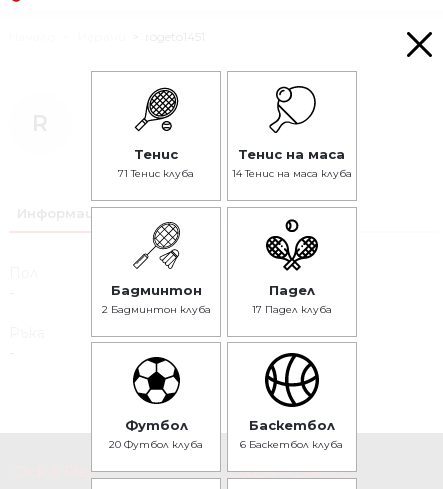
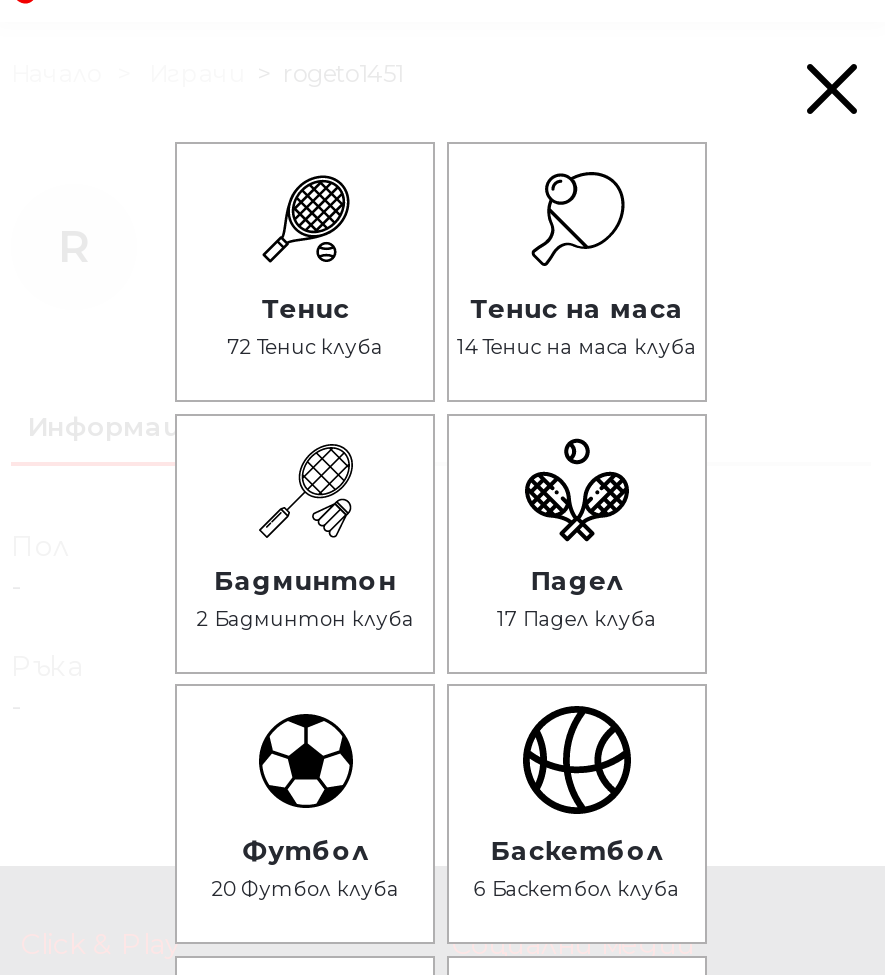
- 71 Тенис клуба
+ 72 Тенис клуба
